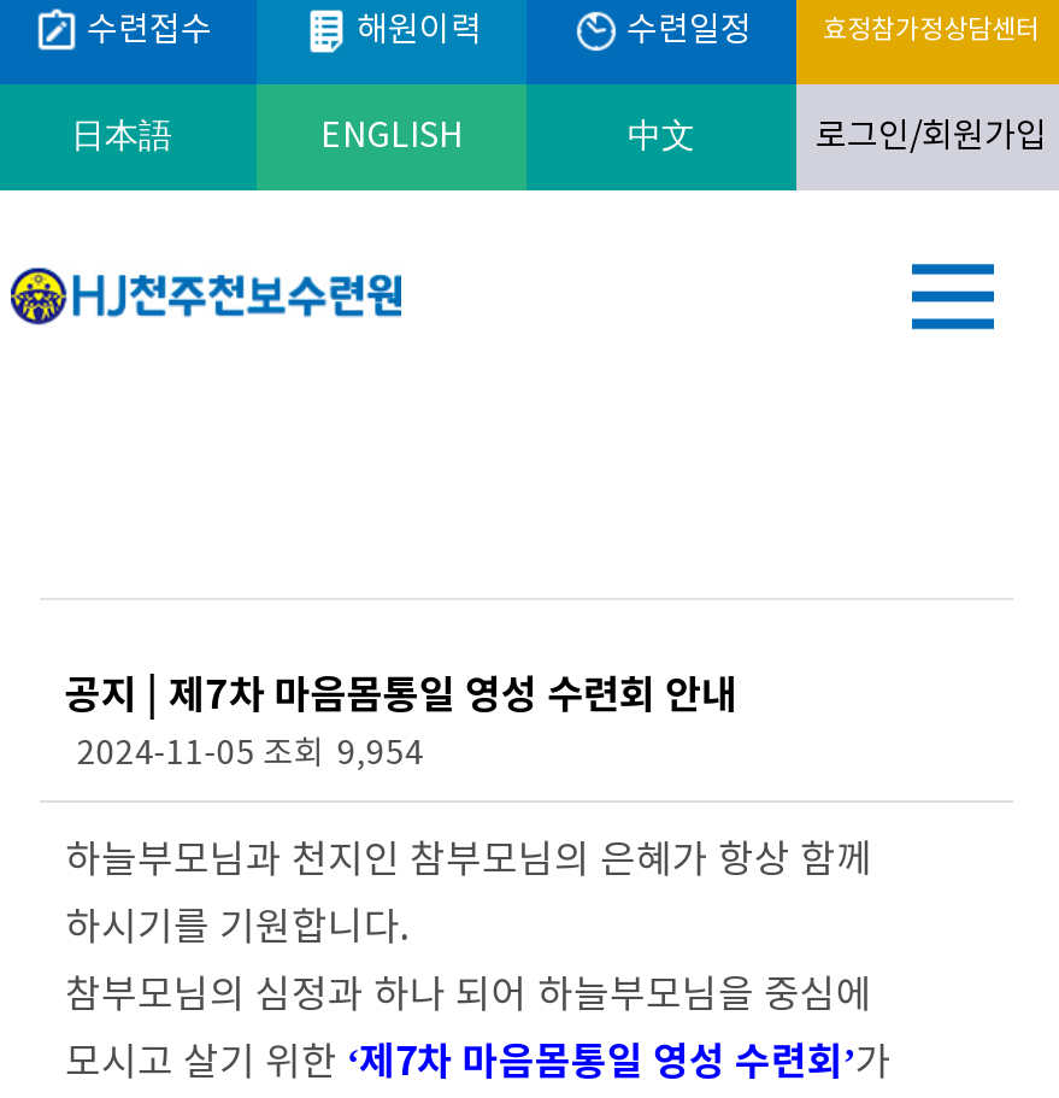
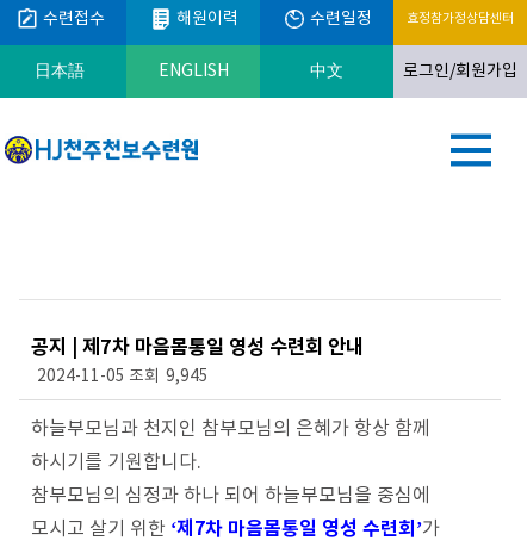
- 2024-11-05 조회 9,954
+ 2024-11-05 조회 9,945
